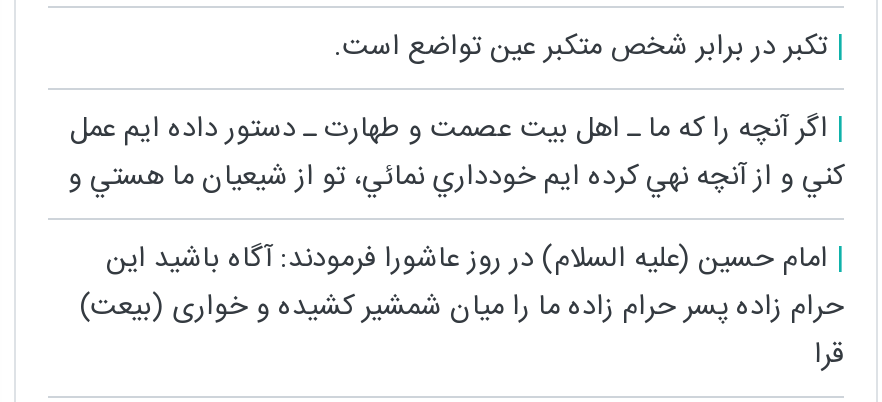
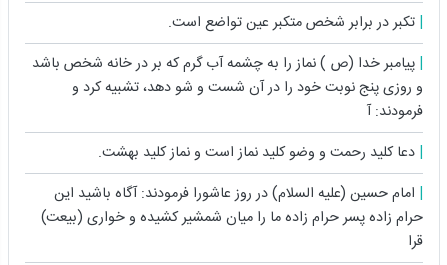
- اگر آنچه را كه ما ـ اهل بيت عصمت و طهارت ـ دستور داده ايم عمل
- كني و از آنچه نهي كرده ايم خودداري نمائي، تو از شيعيان ما هستي و
+ پيامبر خدا (ص ) نماز را به چشمه آب گرم كه بر در خانه شخص باشد
+ و روزى پنج نوبت خود را در آن شست و شو دهد، تشبيه كرد و
+ فرمودند: آ
+ دعا کلید رحمت و وضو کلید نماز است و نماز کلید بهشت.
